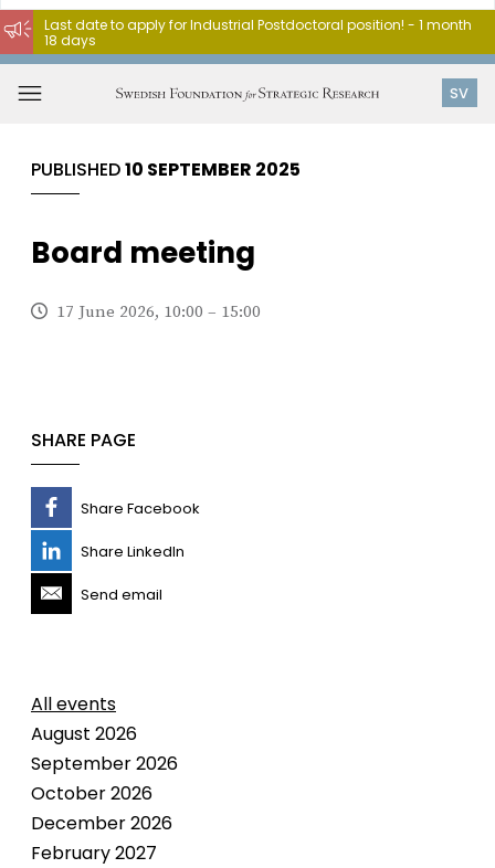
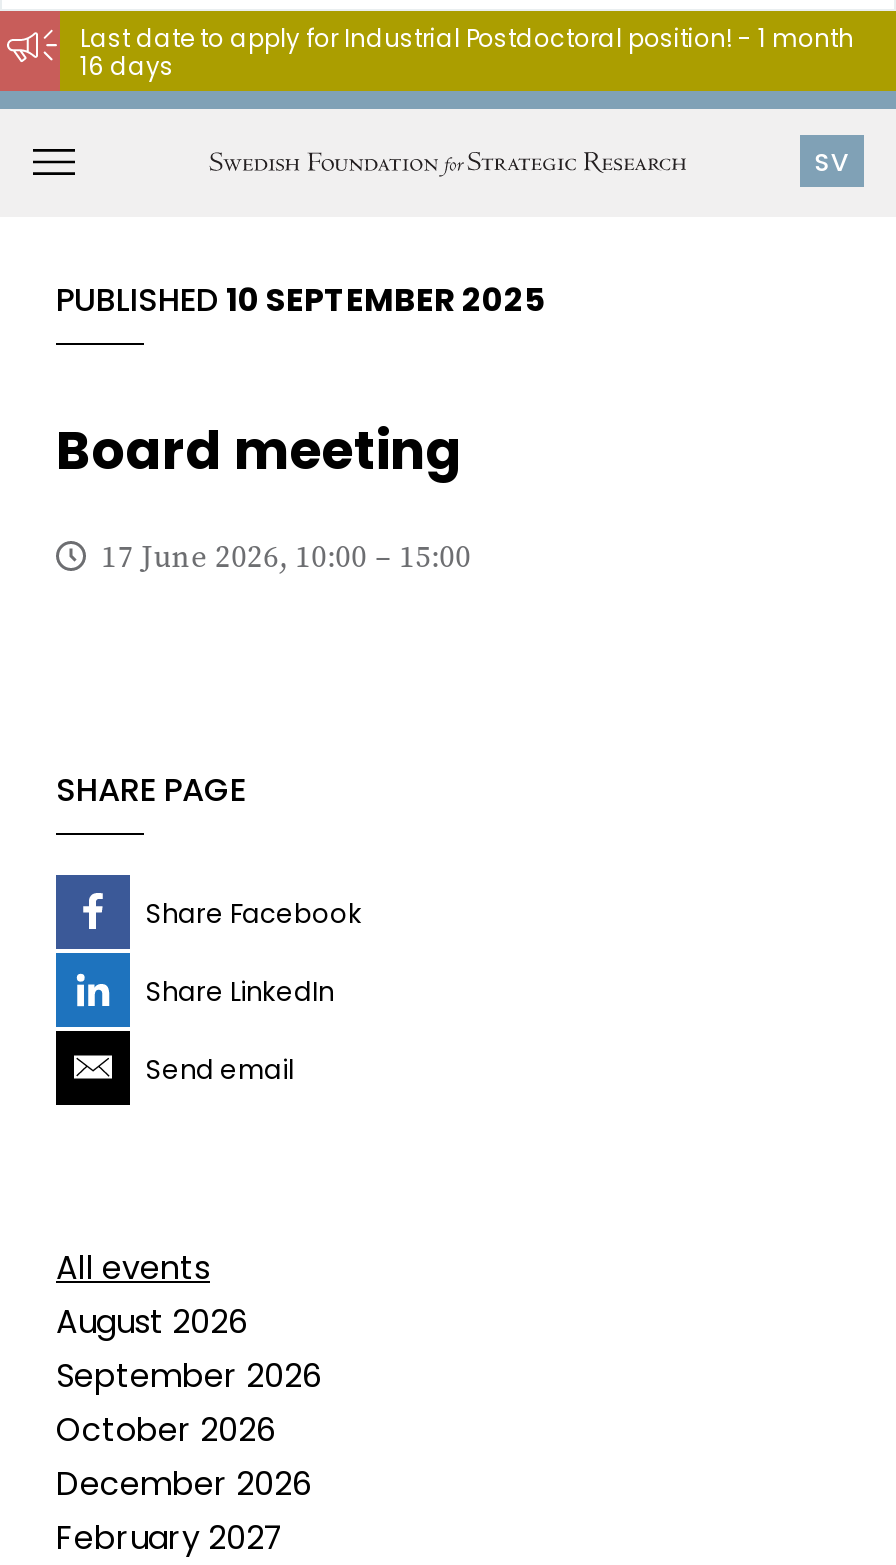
- 18 days
+ 16 days
